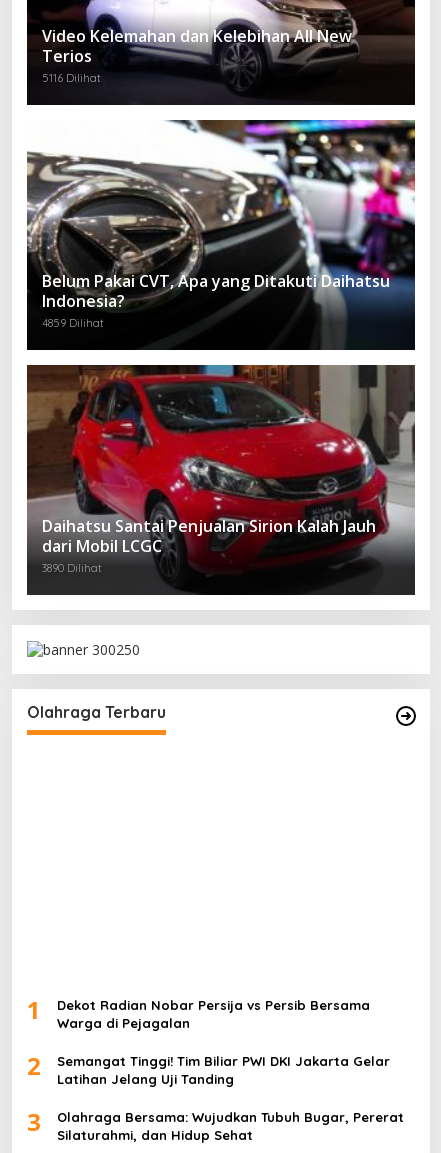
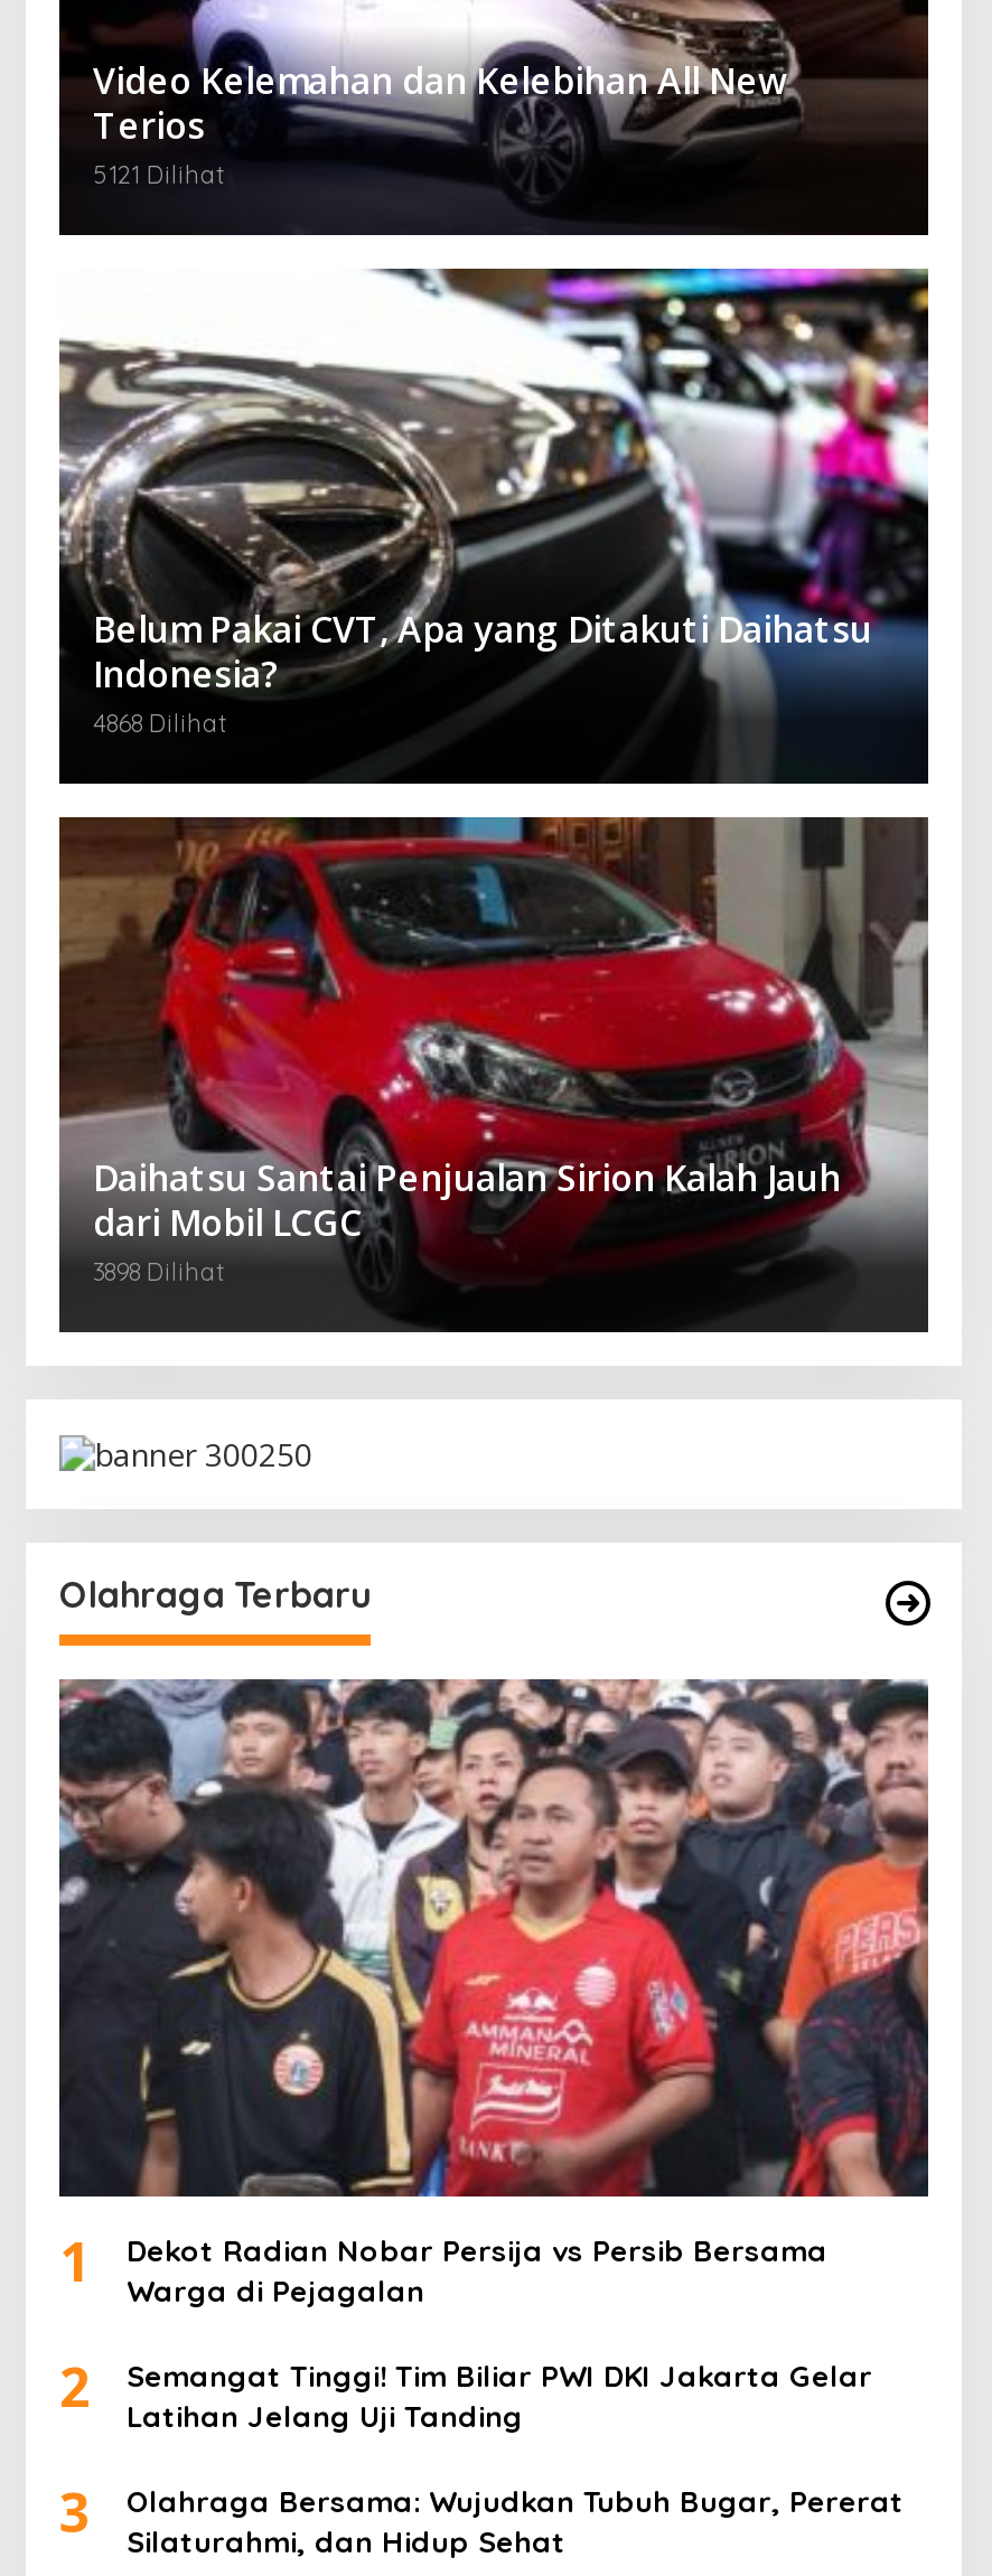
- 5116 Dilihat
+ 5121 Dilihat

- 4859 Dilihat
+ 4868 Dilihat

- 3890 Dilihat
+ 3898 Dilihat

+ [image]
